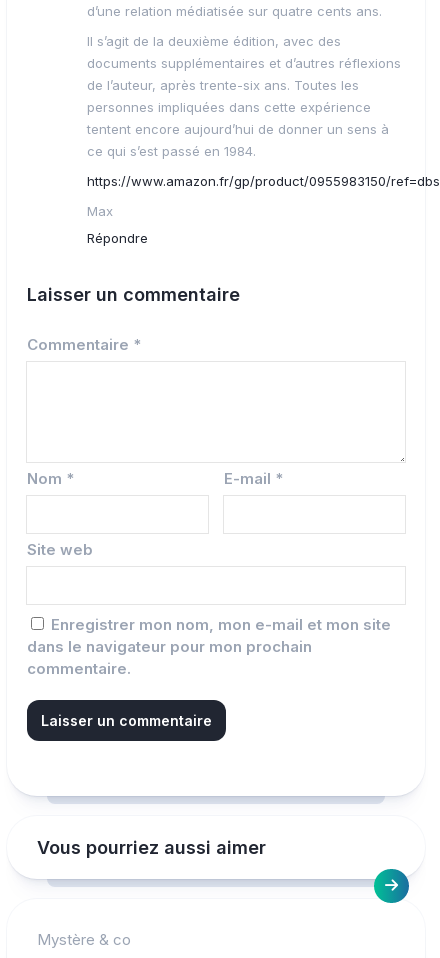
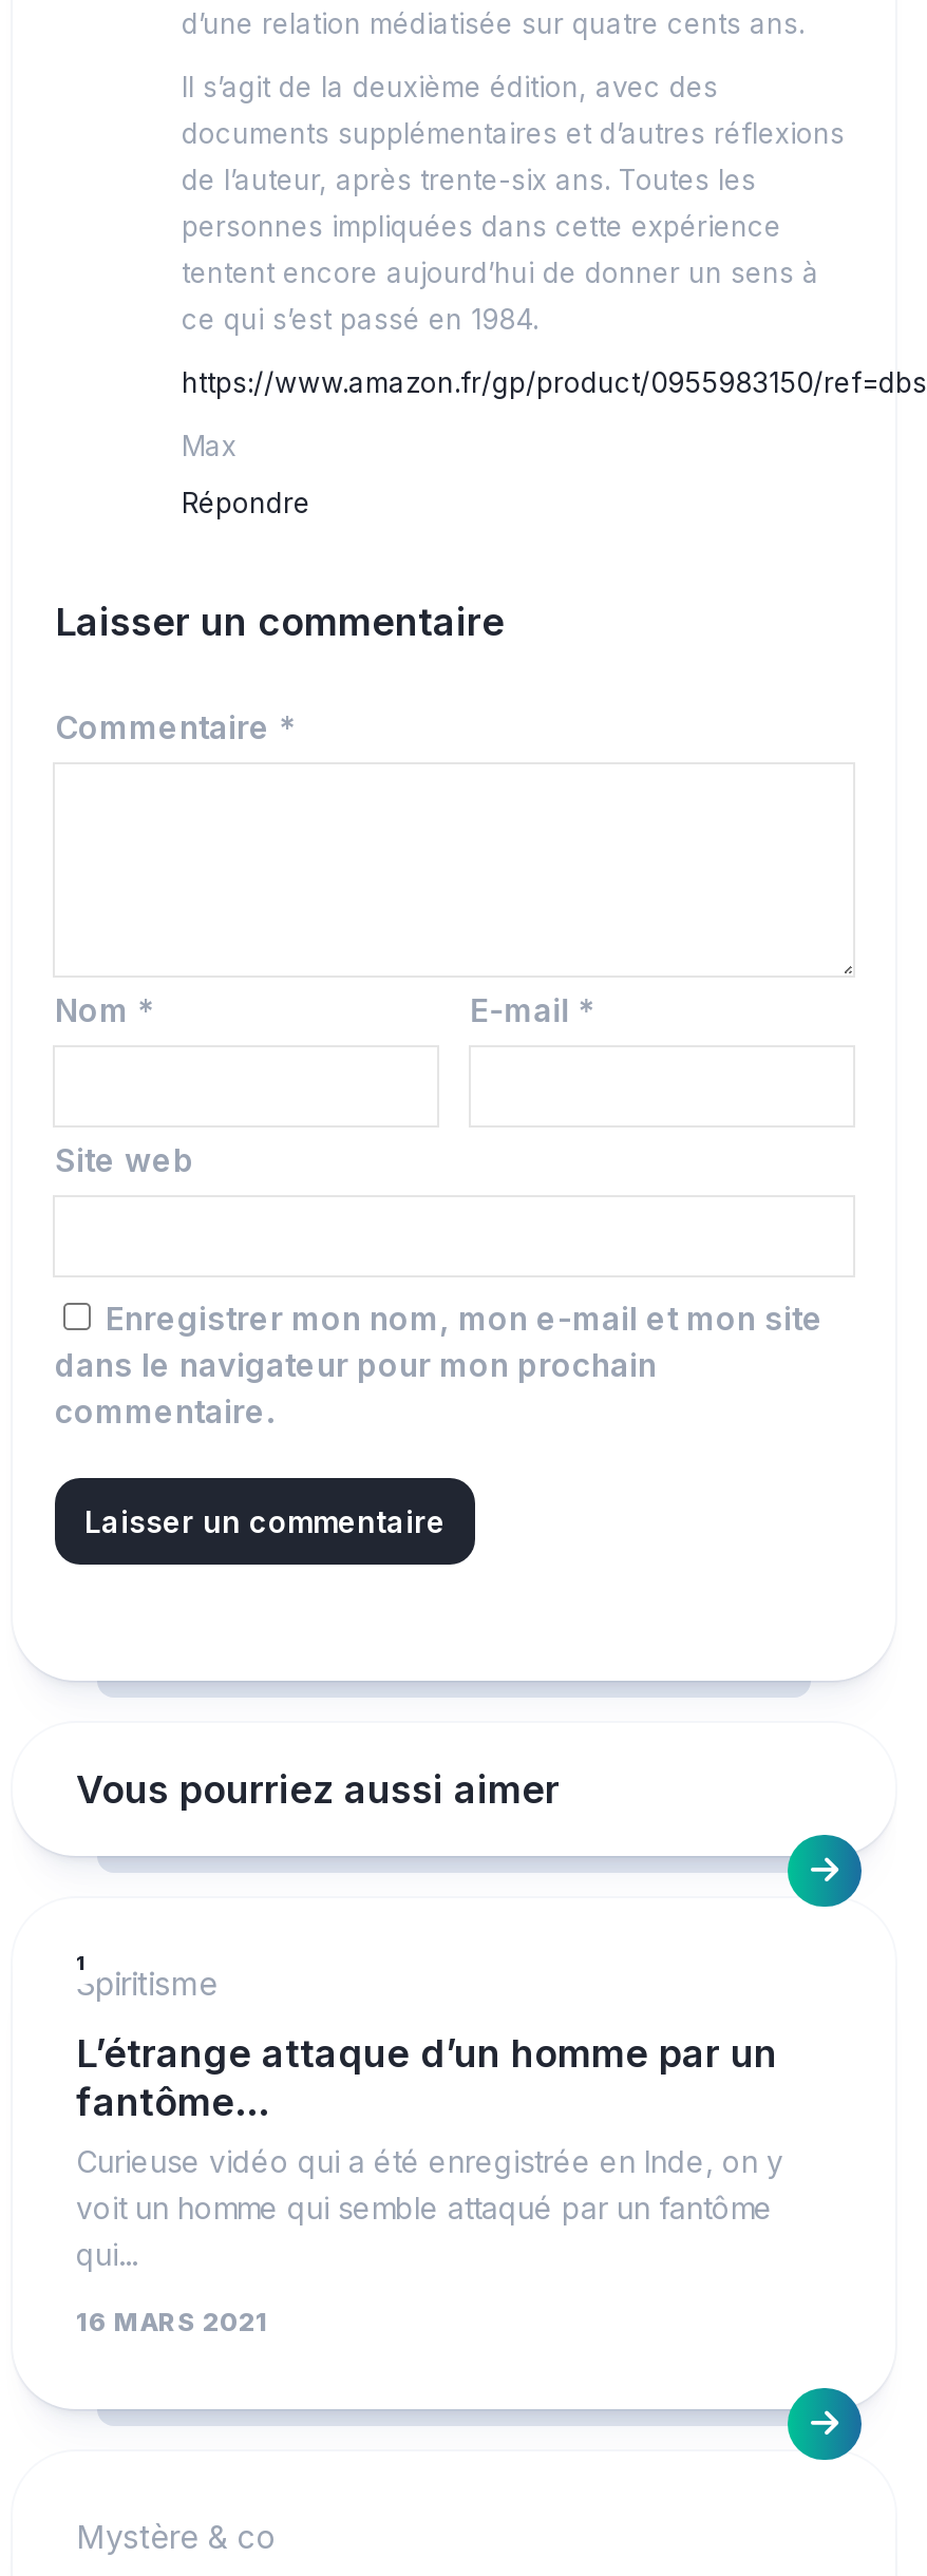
+ 1
+ Spiritisme
+ L’étrange attaque d’un homme par un
+ fantôme…
+ Curieuse vidéo qui a été enregistrée en Inde, on y
+ voit un homme qui semble attaqué par un fantôme
+ qui...
+ 16 MARS 2021
